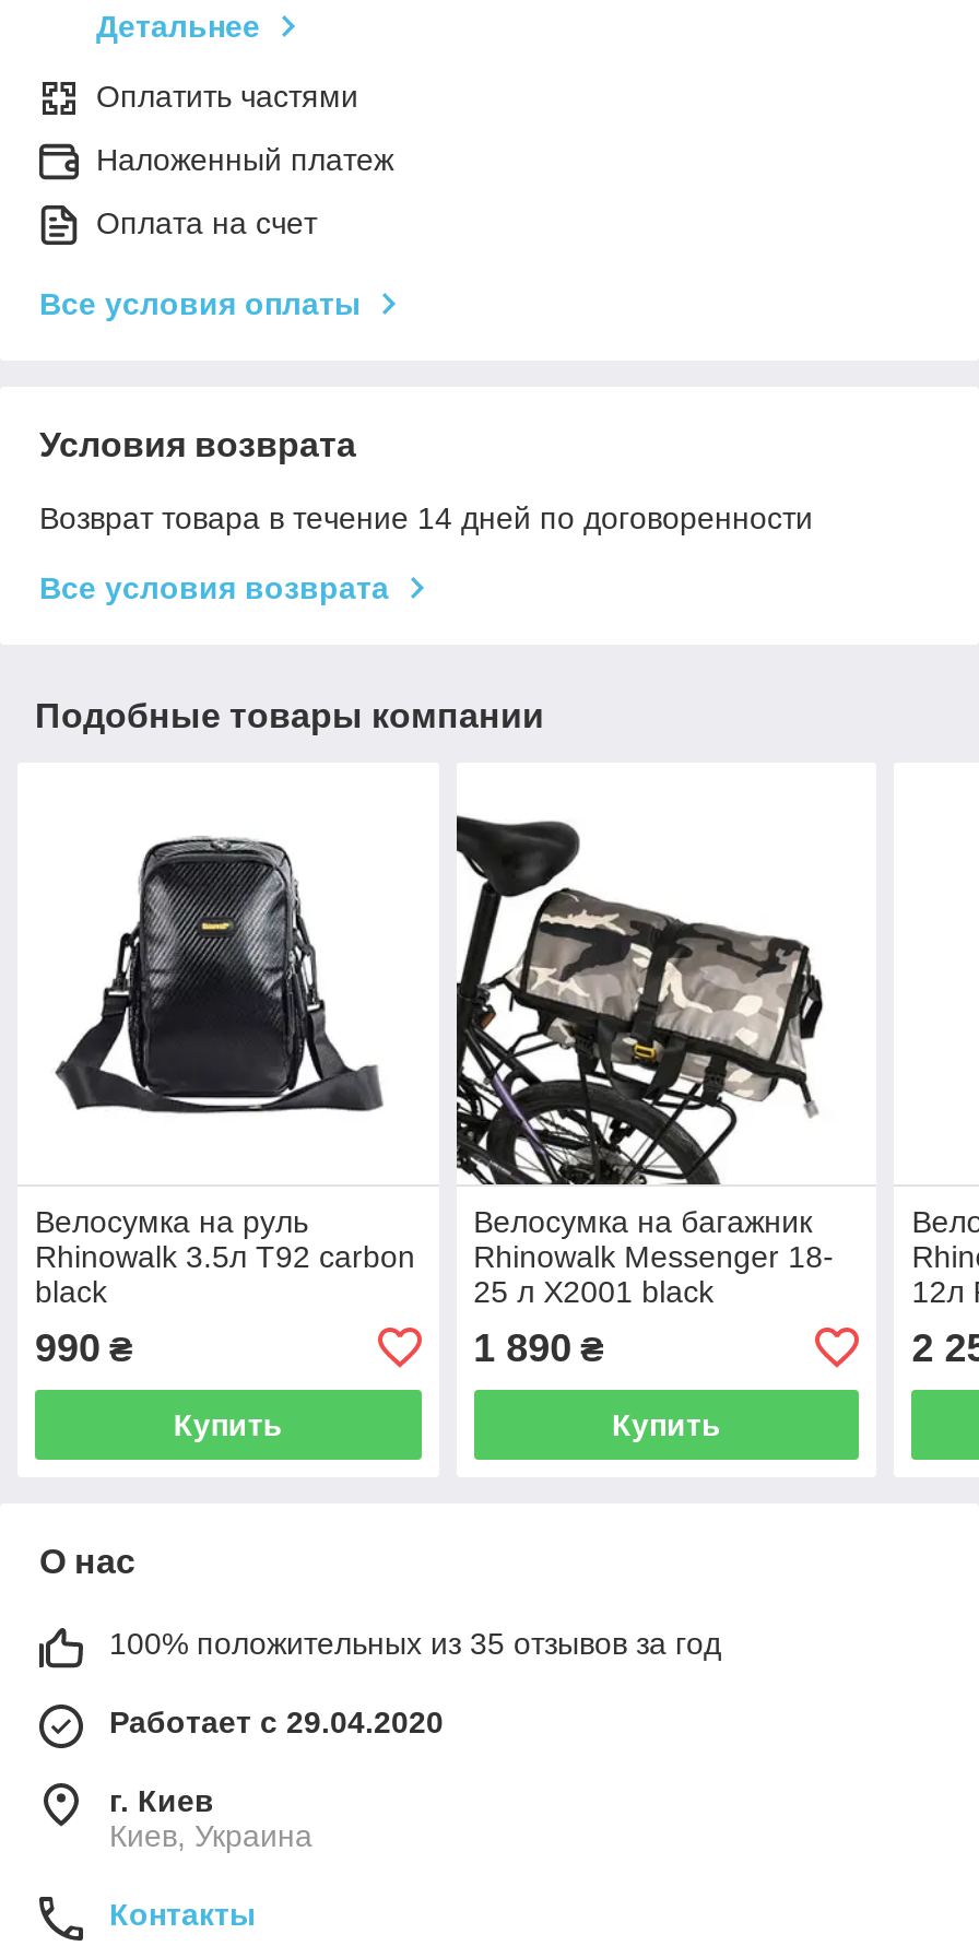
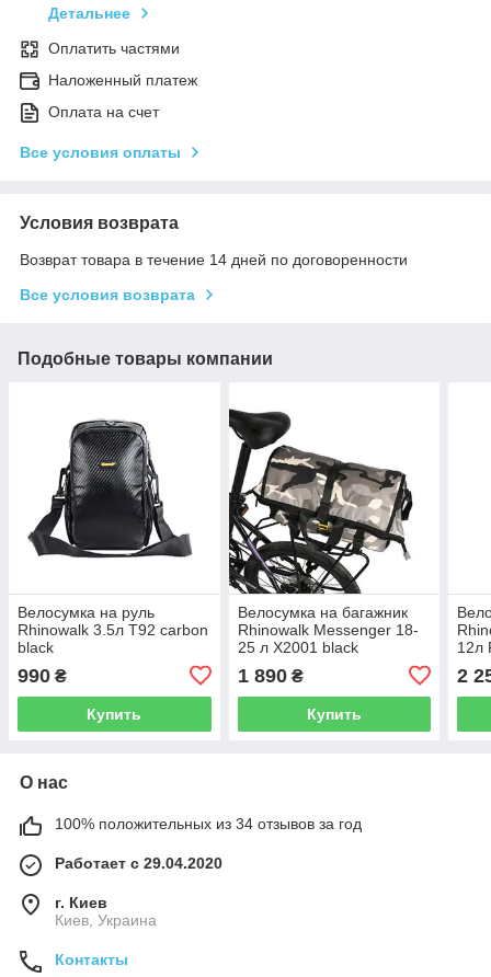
- 100% положительных из 35 отзывов за год
+ 100% положительных из 34 отзывов за год
